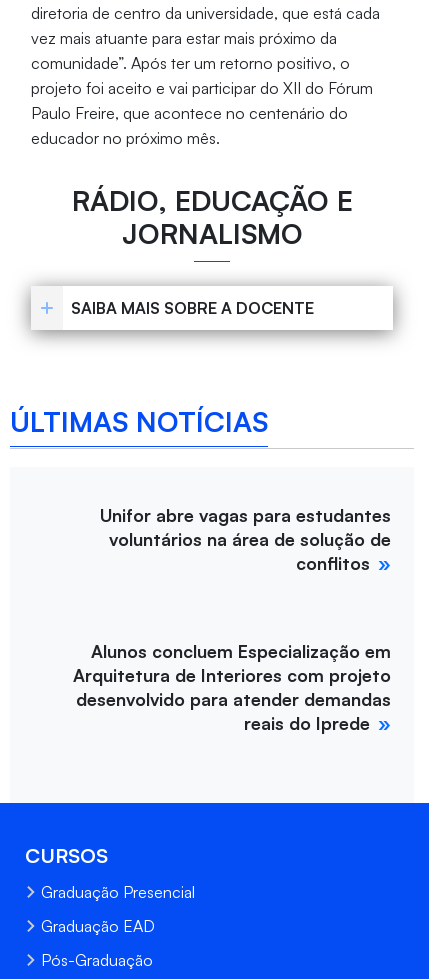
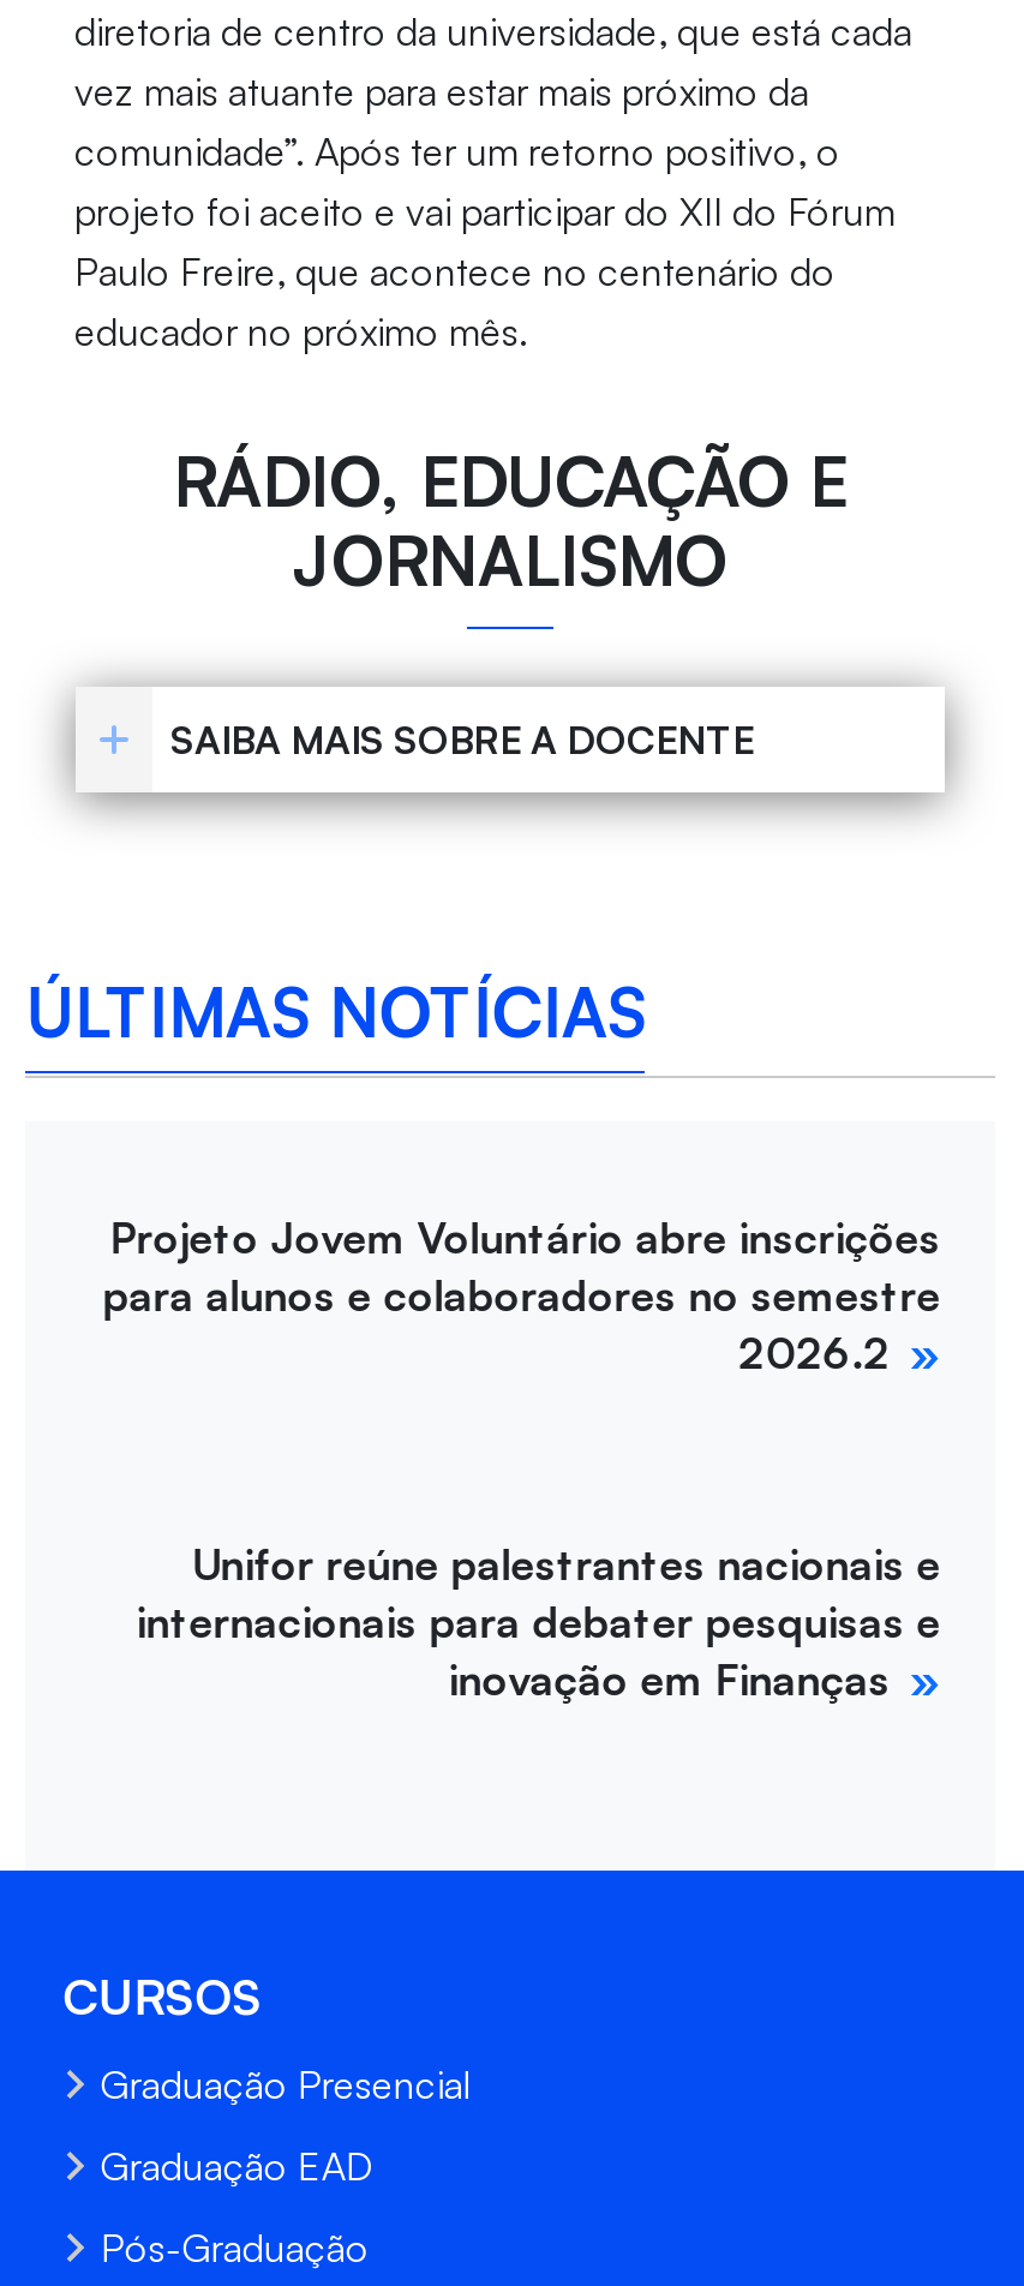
- Unifor abre vagas para estudantes
- voluntários na área de solução de
- conflitos
+ Projeto Jovem Voluntário abre inscrições
+ para alunos e colaboradores no semestre
+ 2026.2

- Alunos concluem Especialização em
- Arquitetura de Interiores com projeto
- desenvolvido para atender demandas
- reais do Iprede
+ Unifor reúne palestrantes nacionais e
+ internacionais para debater pesquisas e
+ inovação em Finanças
